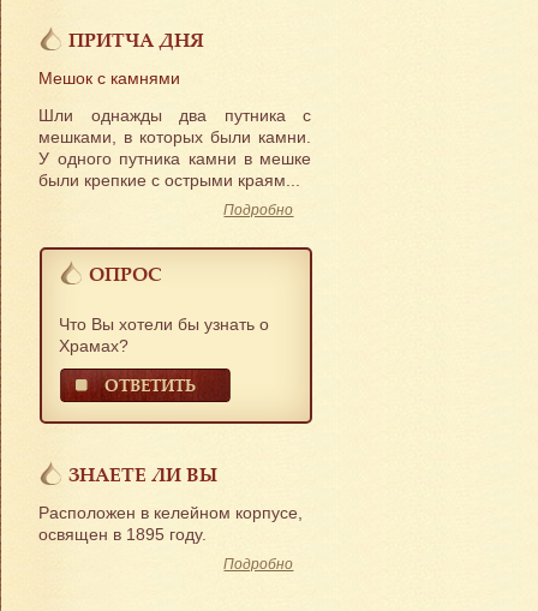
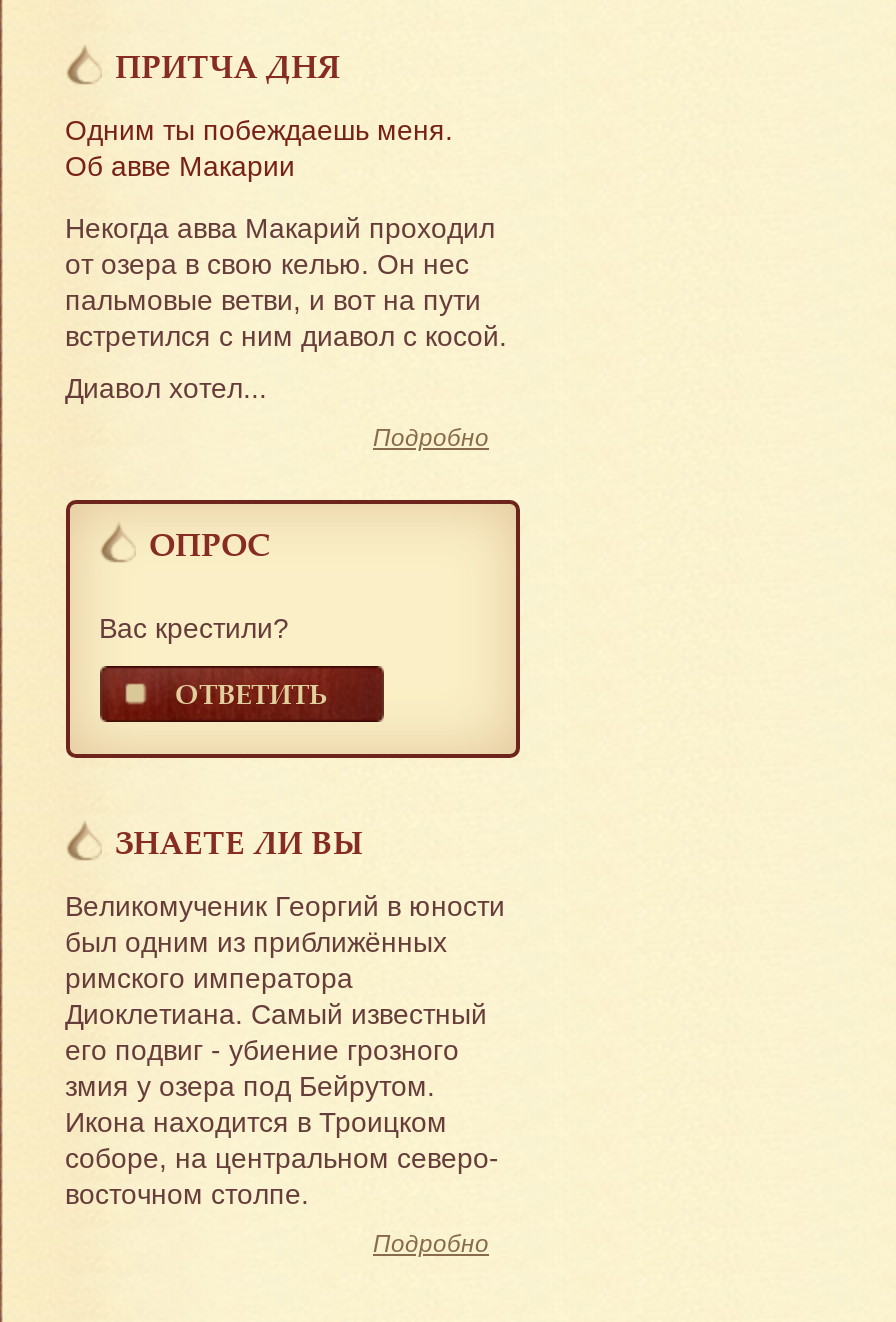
- Мешок с камнями
- Шли однажды два путника с
- мешками, в которых были камни.
- У одного путника камни в мешке
- были крепкие с острыми краям...
+ Одним ты побеждаешь меня.
+ Об авве Макарии
+ Некогда авва Макарий проходил
+ от озера в свою келью. Он нес
+ пальмовые ветви, и вот на пути
+ встретился с ним диавол с косой.
+ Диавол хотел...

- Что Вы хотели бы узнать о
- Храмах?
+ Вас крестили?

- Расположен в келейном корпусе,
- освящен в 1895 году.
+ Великомученик Георгий в юности
+ был одним из приближённых
+ римского императора
+ Диоклетиана. Самый известный
+ его подвиг - убиение грозного
+ змия у озера под Бейрутом.
+ Икона находится в Троицком
+ соборе, на центральном северо-
+ восточном столпе.
